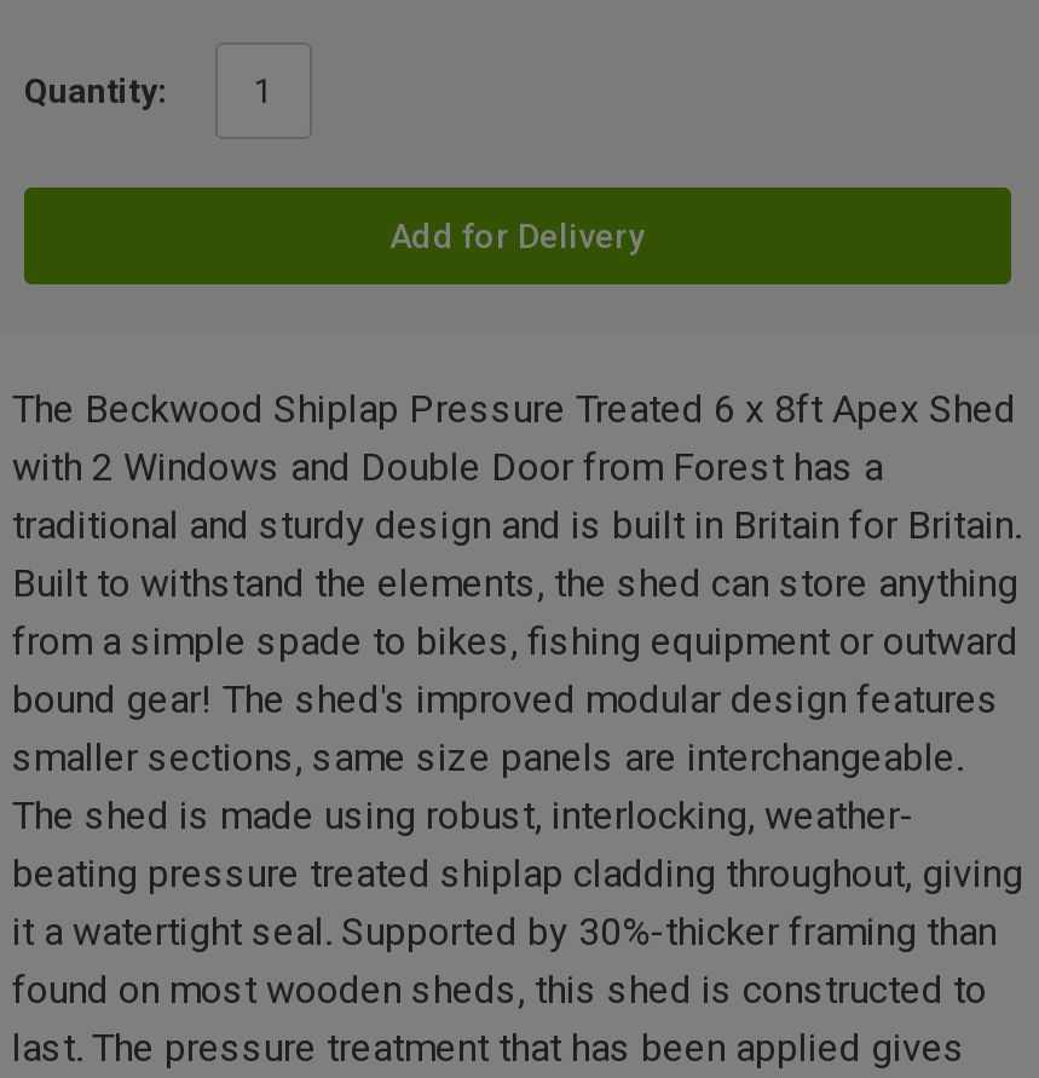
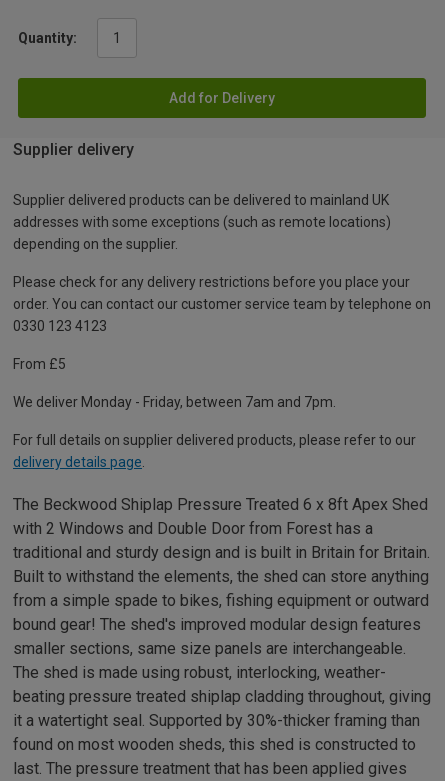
+ Supplier delivery
+ Supplier delivered products can be delivered to mainland UK
+ addresses with some exceptions (such as remote locations)
+ depending on the supplier.
+ Please check for any delivery restrictions before you place your
+ order. You can contact our customer service team by telephone on
+ 0330 123 4123
+ From £5
+ We deliver Monday - Friday, between 7am and 7pm.
+ For full details on supplier delivered products, please refer to our
+ delivery details page.
